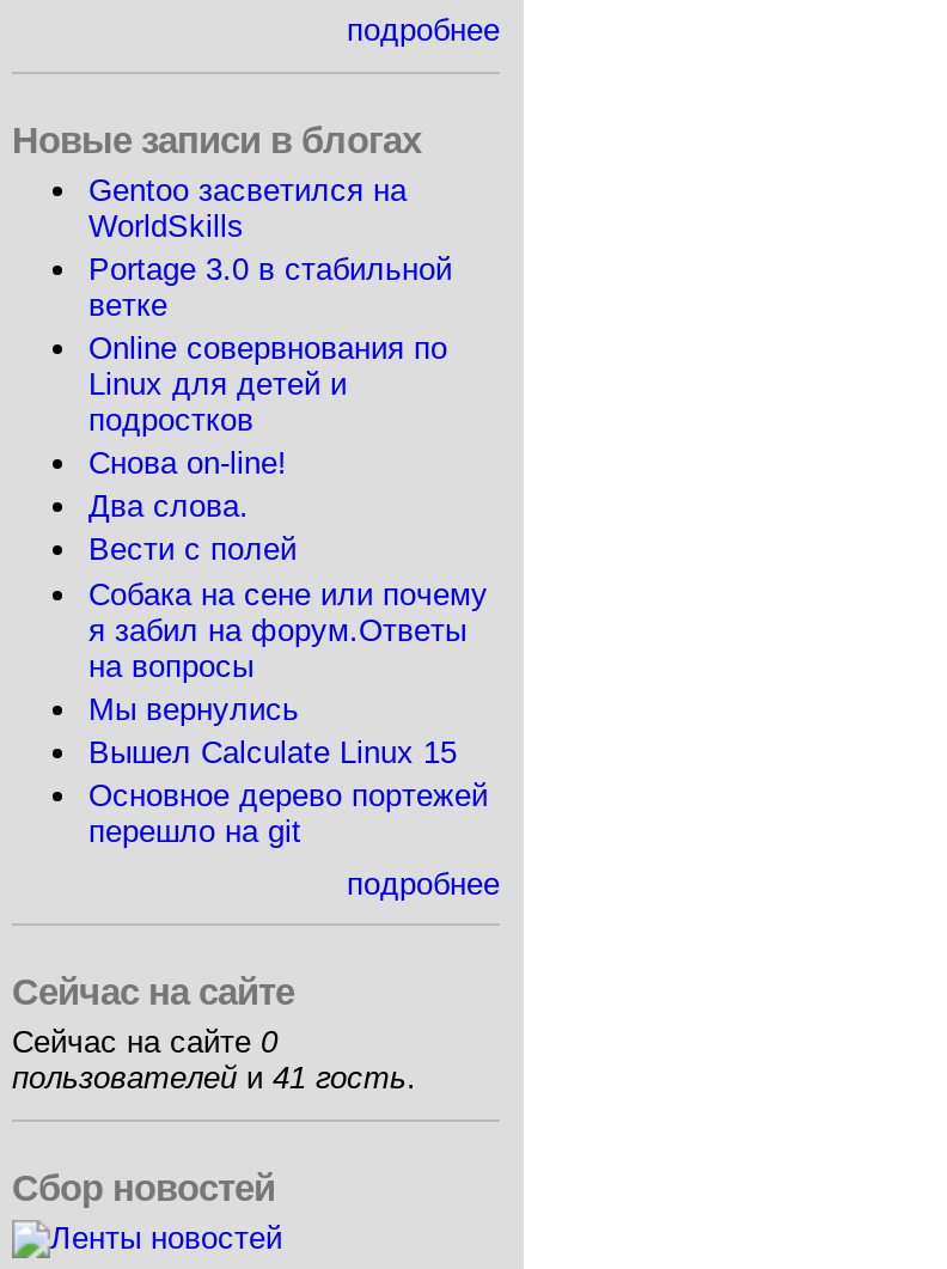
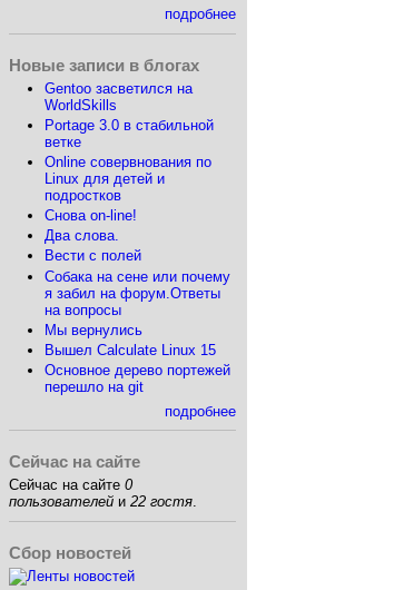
- пользователей и 41 гость.
+ пользователей и 22 гостя.
